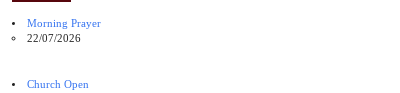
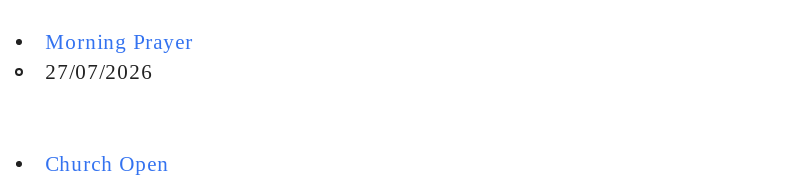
- 22/07/2026
+ 27/07/2026
